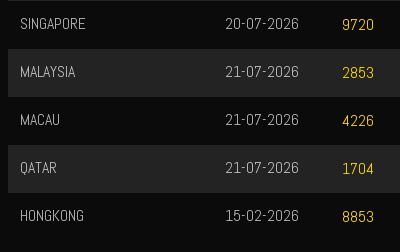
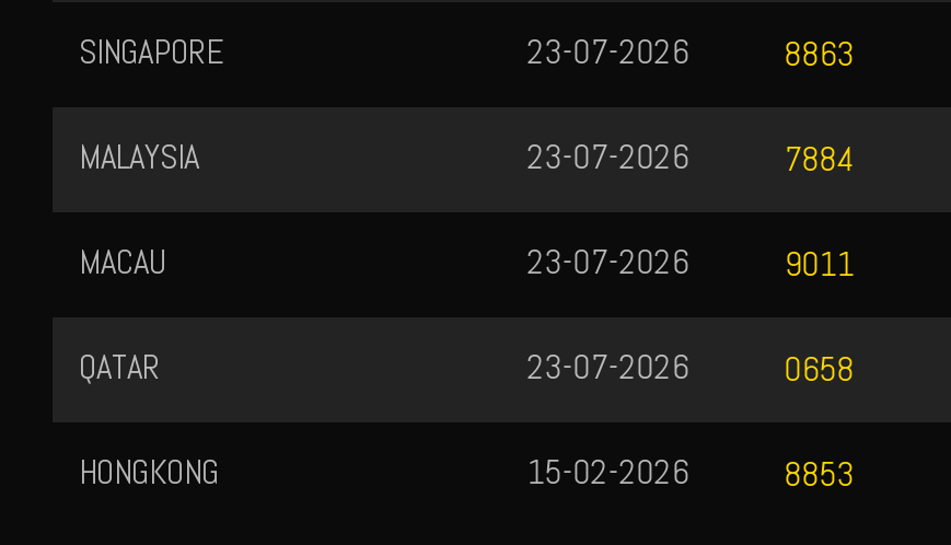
- 20-07-2026
+ 23-07-2026

- 9720
+ 8863

- 21-07-2026
+ 23-07-2026

- 2853
+ 7884

- 21-07-2026
+ 23-07-2026

- 4226
+ 9011

- 21-07-2026
+ 23-07-2026

- 1704
+ 0658
